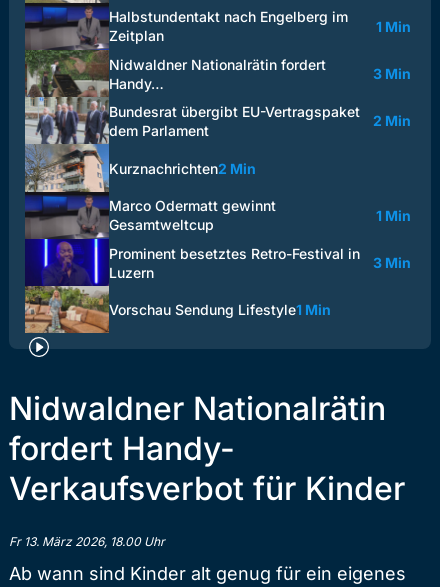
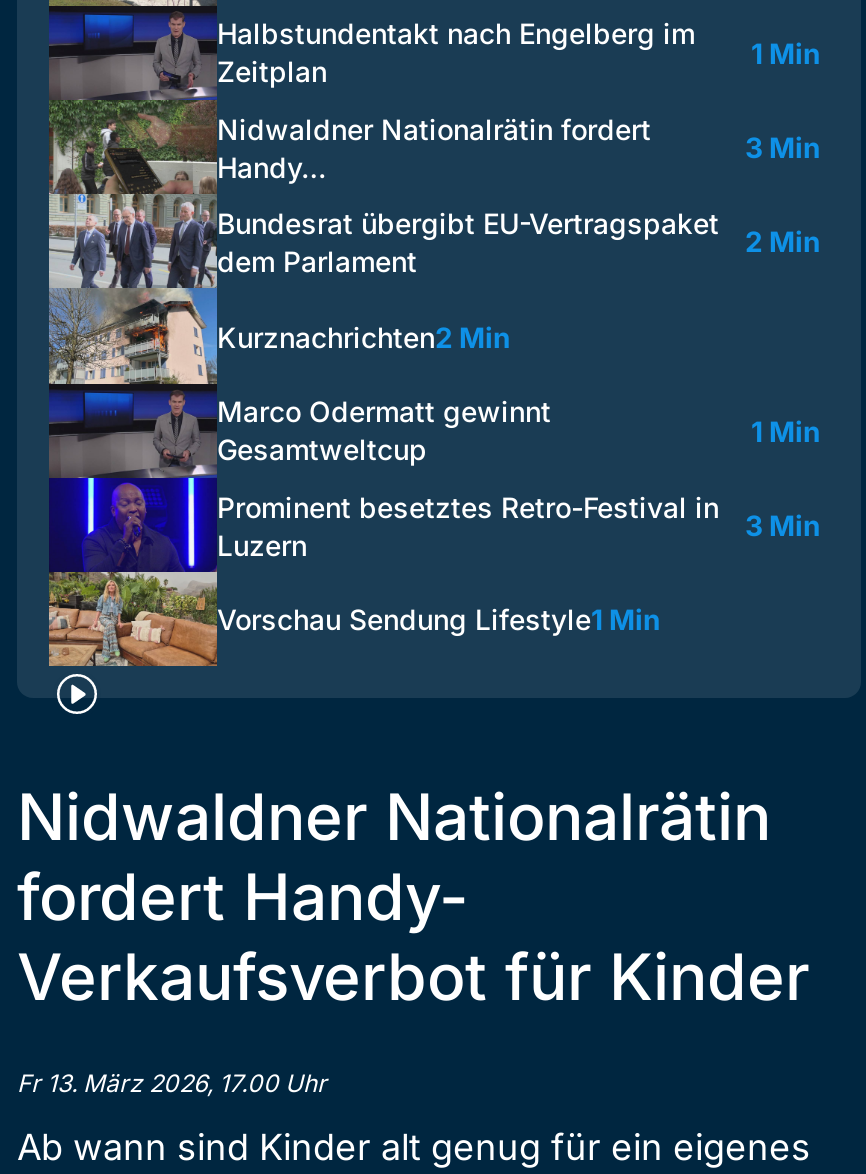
- Fr 13. März 2026, 18.00 Uhr
+ Fr 13. März 2026, 17.00 Uhr
